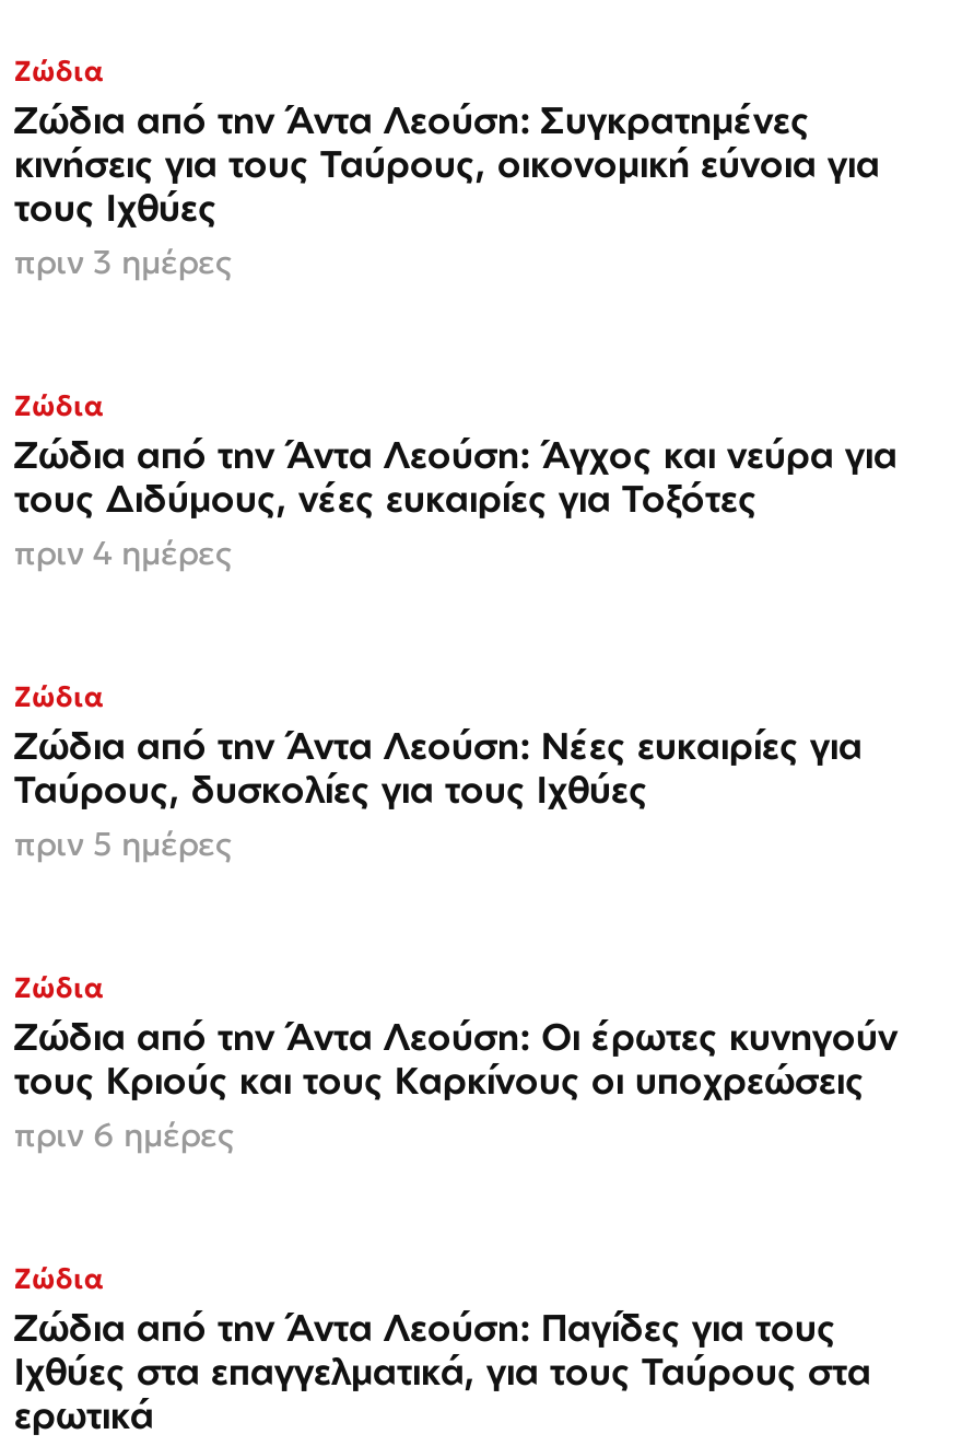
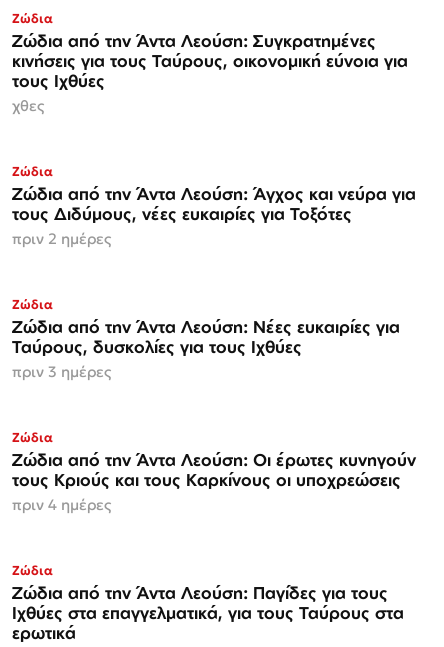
- πριν 3 ημέρες
+ χθες

- πριν 4 ημέρες
+ πριν 2 ημέρες

- πριν 5 ημέρες
+ πριν 3 ημέρες

- πριν 6 ημέρες
+ πριν 4 ημέρες
